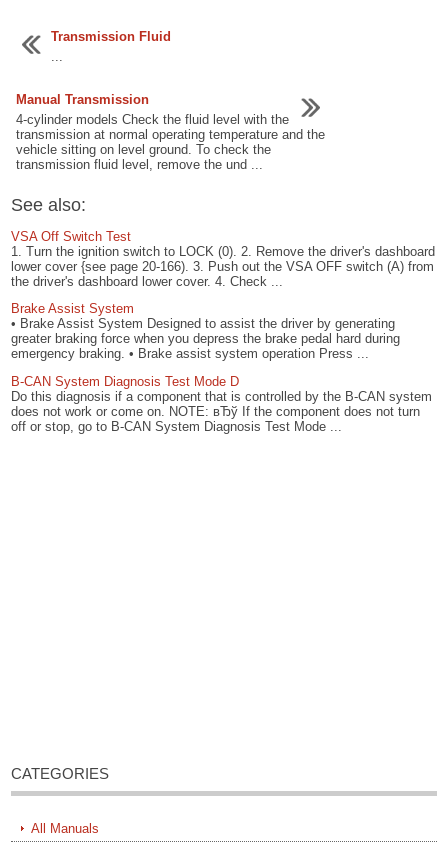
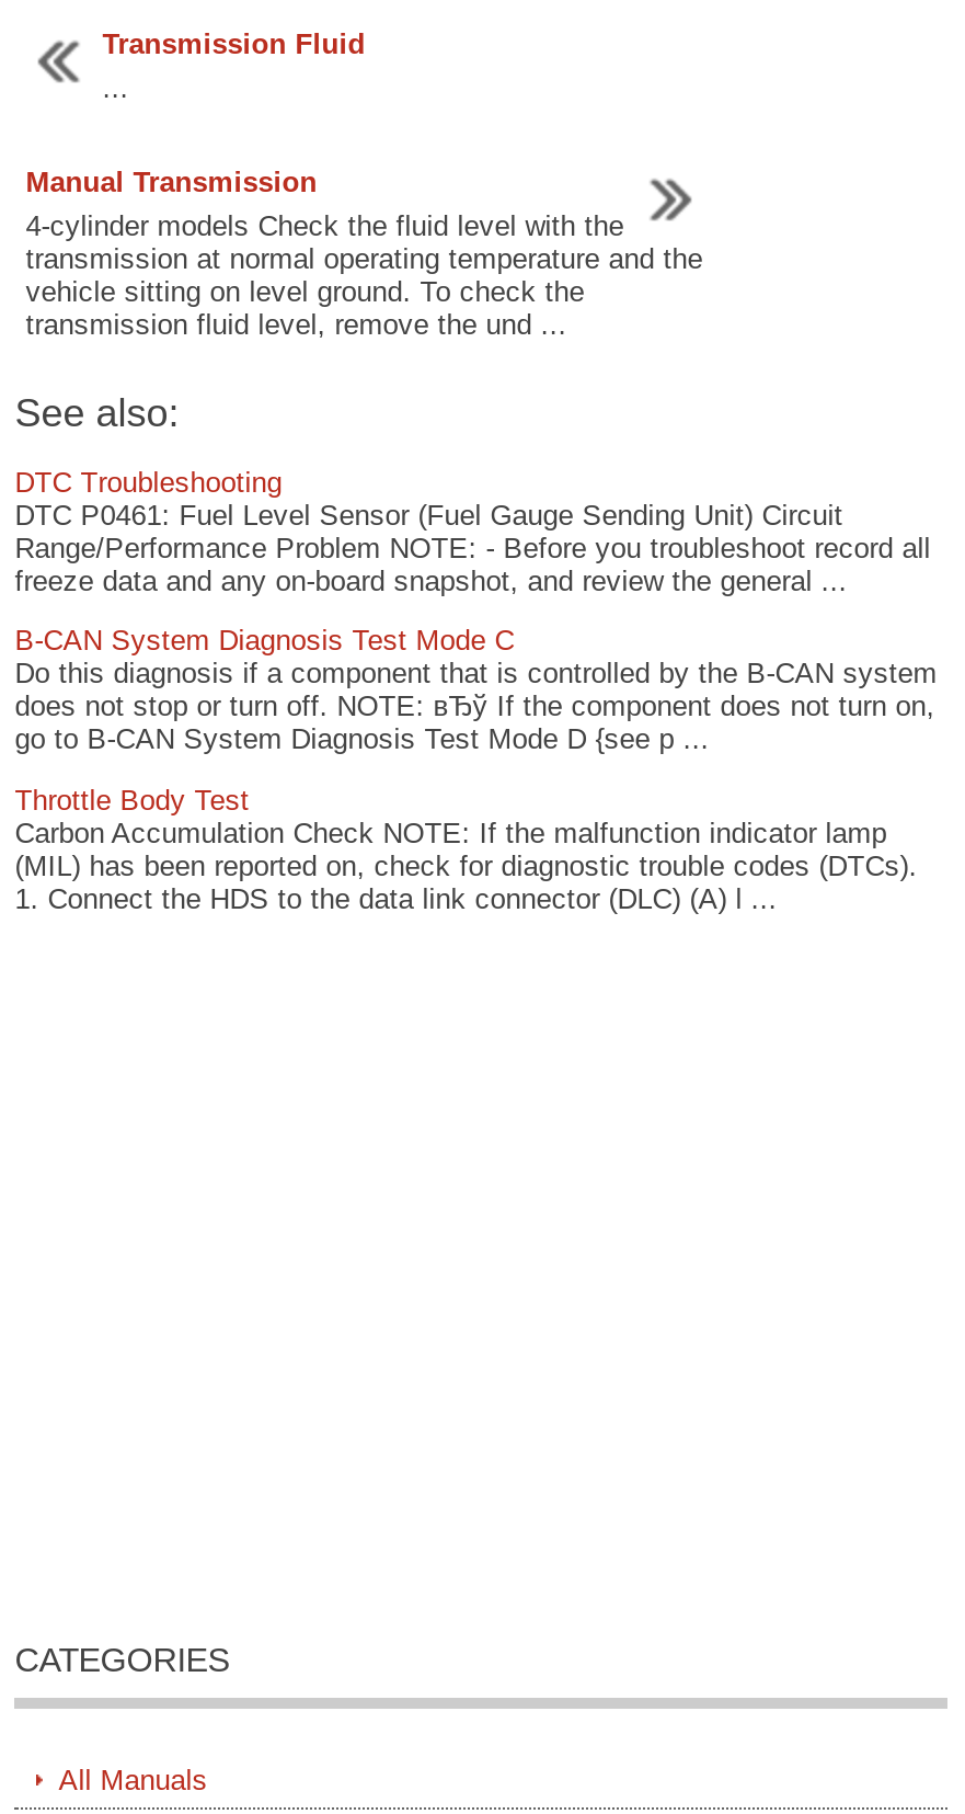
- VSA Off Switch Test
- 1. Turn the ignition switch to LOCK (0). 2. Remove the driver's dashboard
- lower cover {see page 20-166). 3. Push out the VSA OFF switch (A) from
- the driver's dashboard lower cover. 4. Check ...
- Brake Assist System
- • Brake Assist System Designed to assist the driver by generating
- greater braking force when you depress the brake pedal hard during
- emergency braking. • Brake assist system operation Press ...
- B-CAN System Diagnosis Test Mode D
+ DTC Troubleshooting
+ DTC P0461: Fuel Level Sensor (Fuel Gauge Sending Unit) Circuit
+ Range/Performance Problem NOTE: - Before you troubleshoot record all
+ freeze data and any on-board snapshot, and review the general ...
+ B-CAN System Diagnosis Test Mode C

moved up: Do this diagnosis if a component that is controlled by the B-CAN system

- does not work or come on. NOTE: вЂў If the component does not turn
- off or stop, go to B-CAN System Diagnosis Test Mode ...
+ does not stop or turn off. NOTE: вЂў If the component does not turn on,
+ go to B-CAN System Diagnosis Test Mode D {see p ...
+ Throttle Body Test
+ Carbon Accumulation Check NOTE: If the malfunction indicator lamp
+ (MIL) has been reported on, check for diagnostic trouble codes (DTCs).
+ 1. Connect the HDS to the data link connector (DLC) (A) l ...
